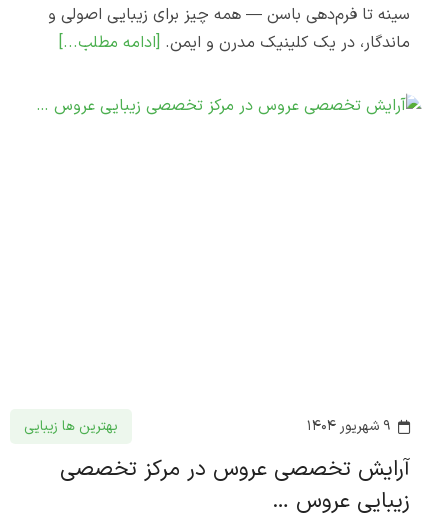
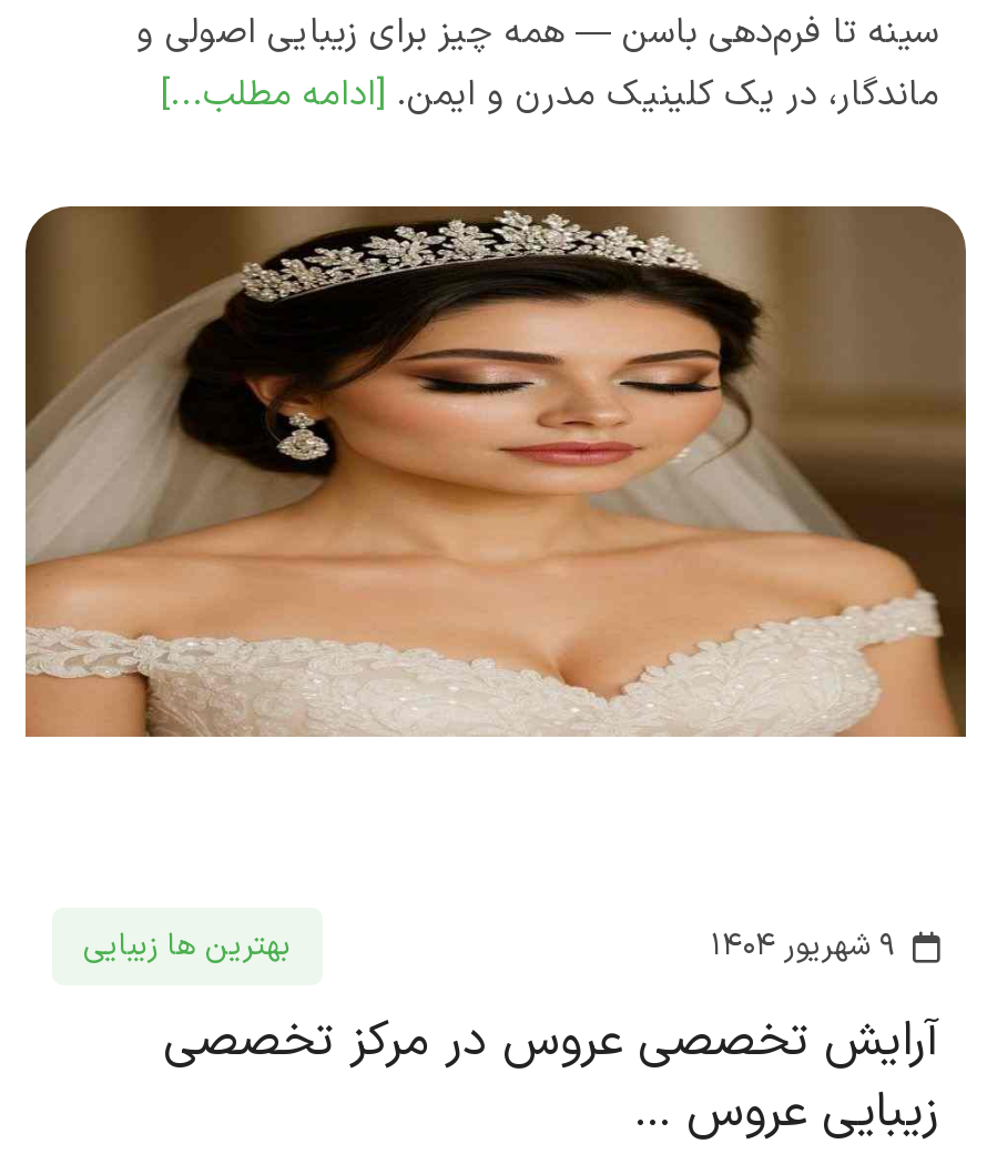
+ [image]
